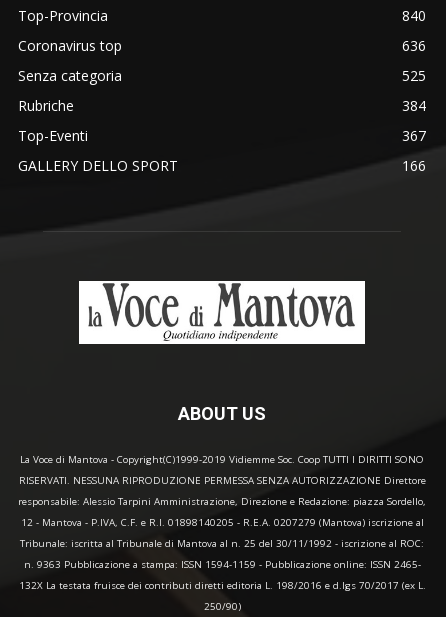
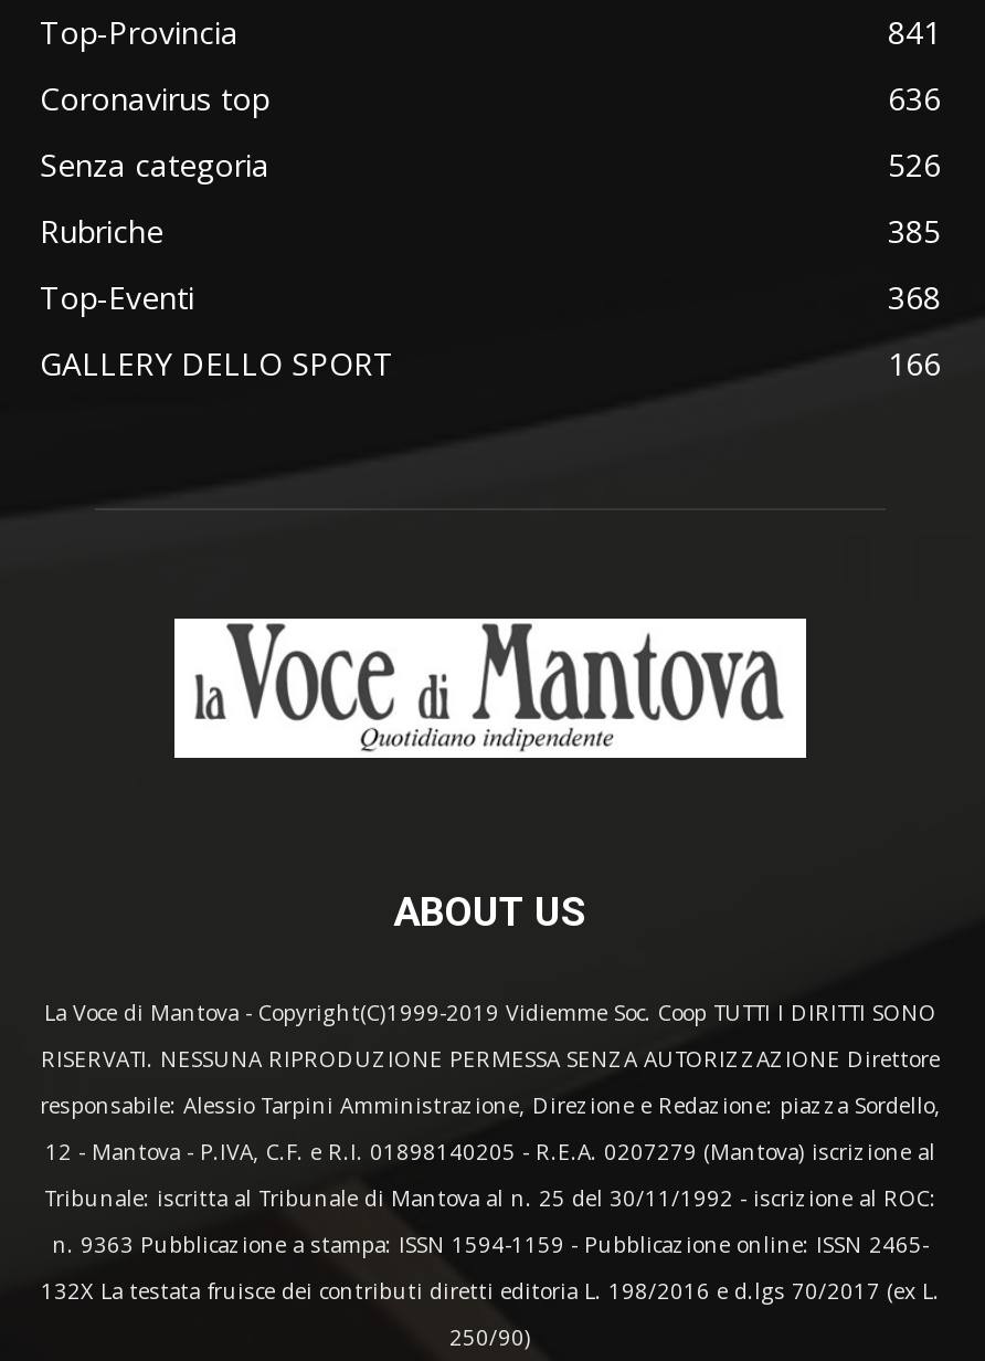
- 840
+ 841

- 525
+ 526

- 384
+ 385

- 367
+ 368
